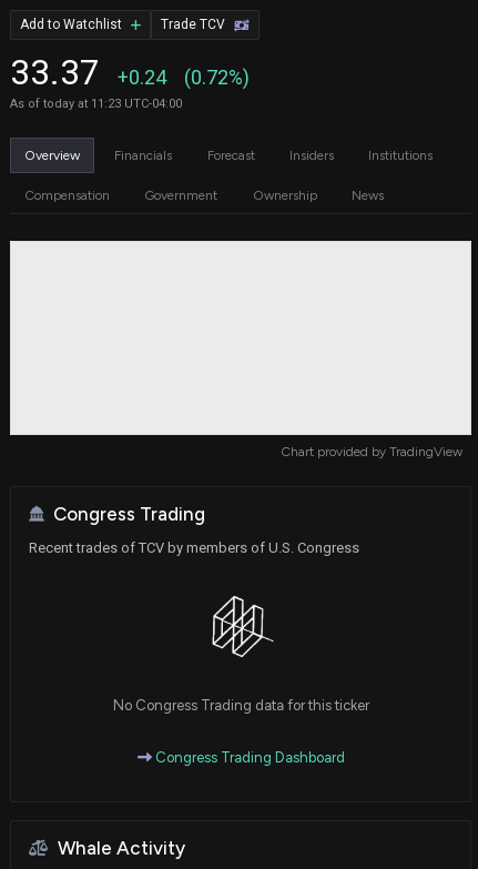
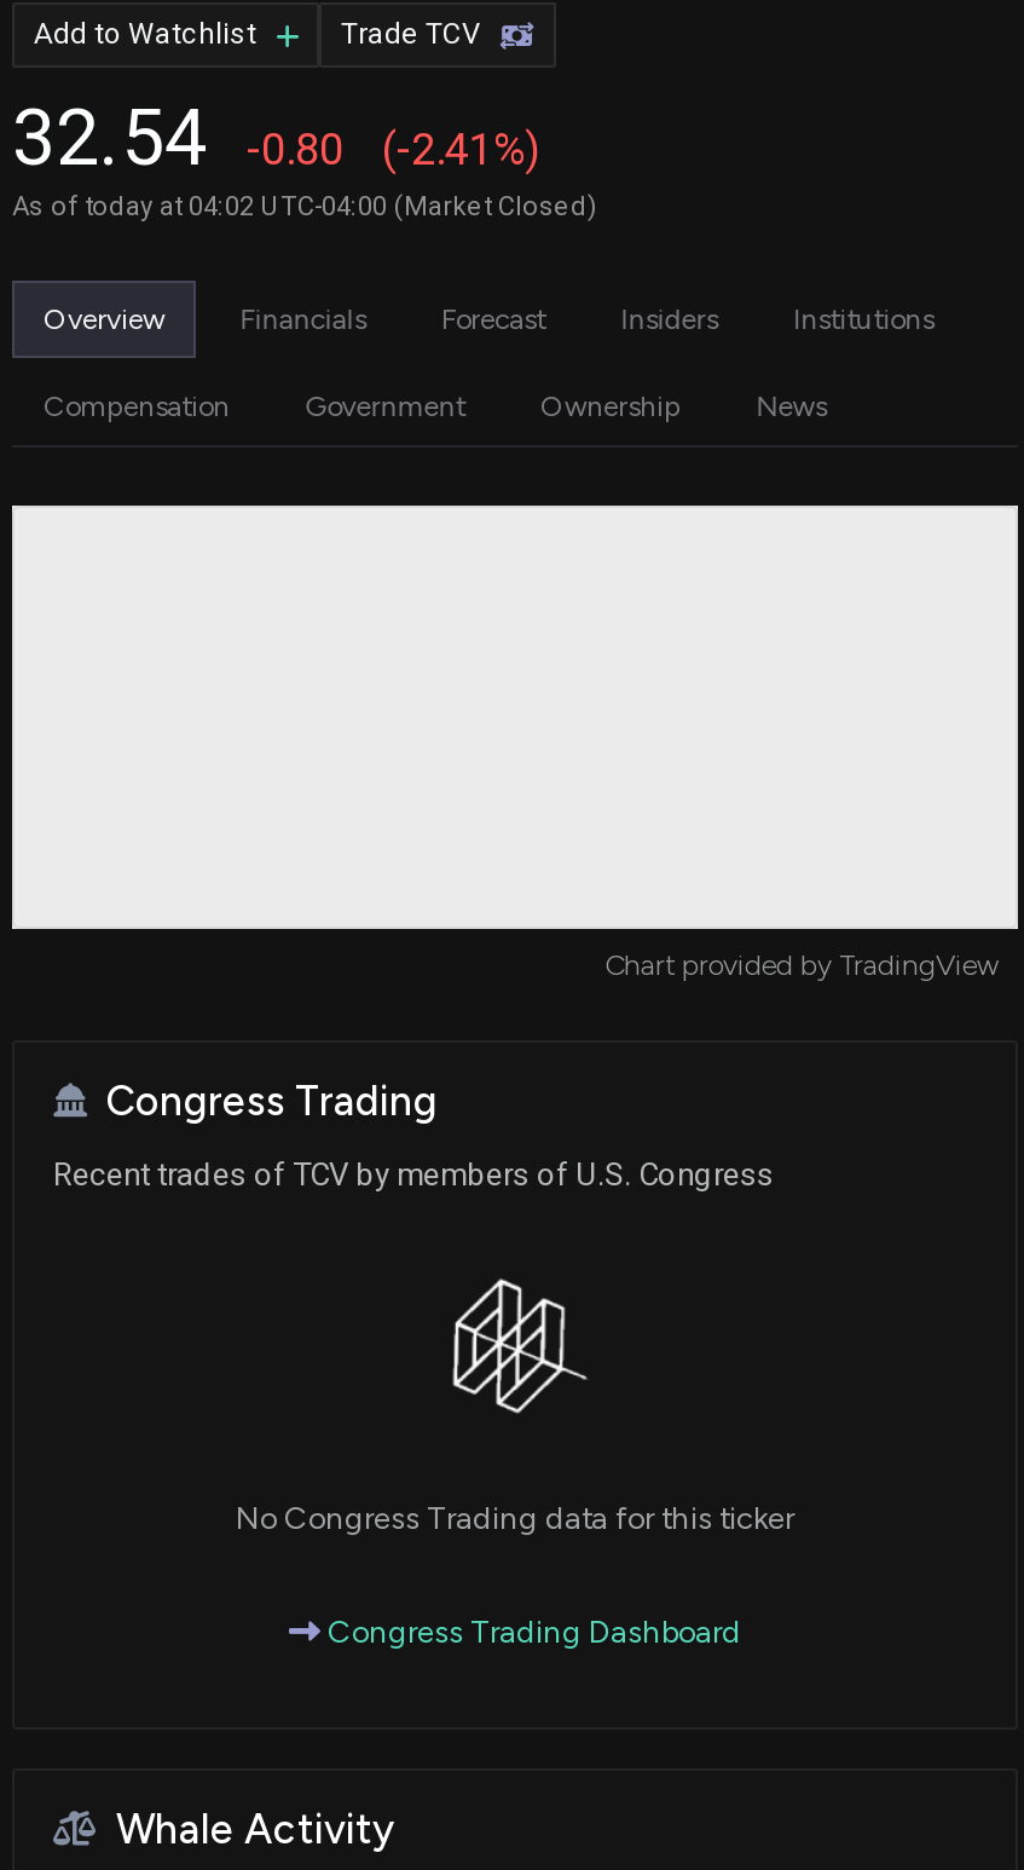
- 33.37
- +0.24
- (0.72%)
- As of today at 11:23 UTC-04:00
+ 32.54
+ -0.80
+ (-2.41%)
+ As of today at 04:02 UTC-04:00 (Market Closed)
